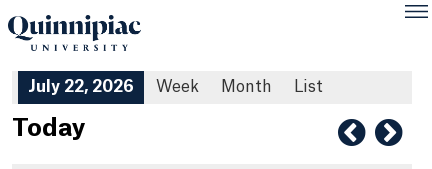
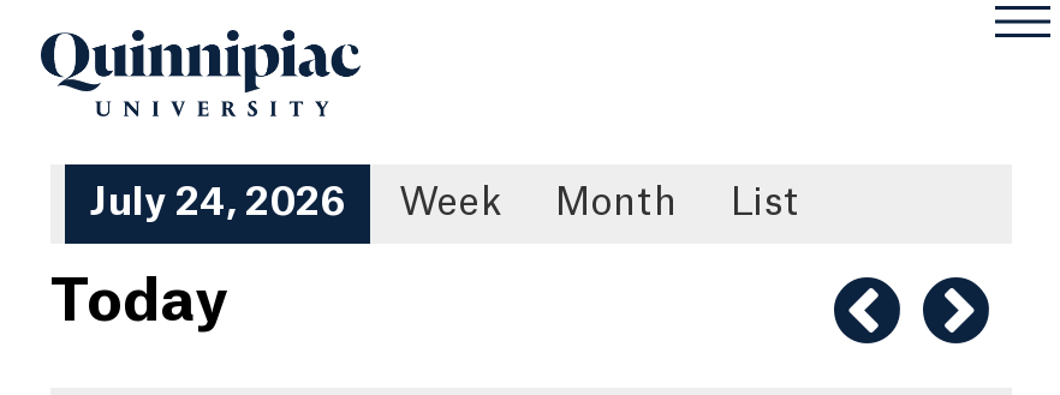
- July 22, 2026 Week Month List
+ July 24, 2026 Week Month List
